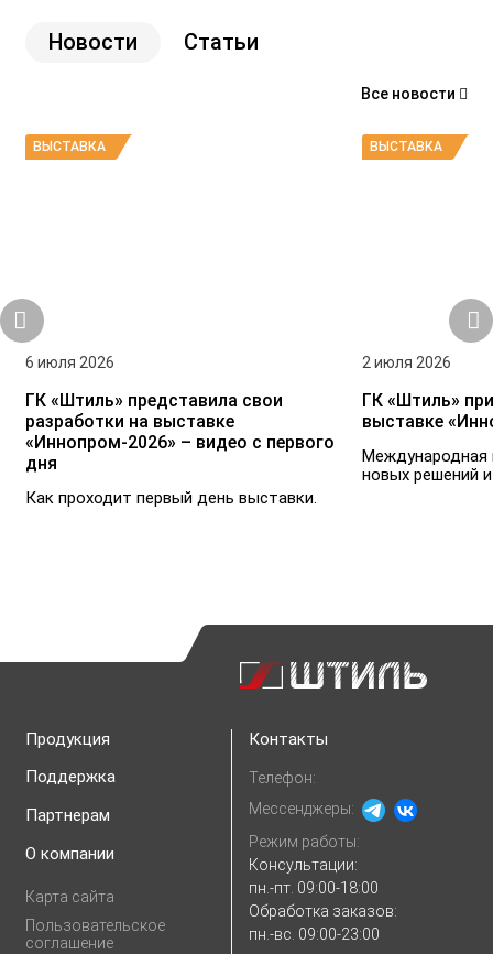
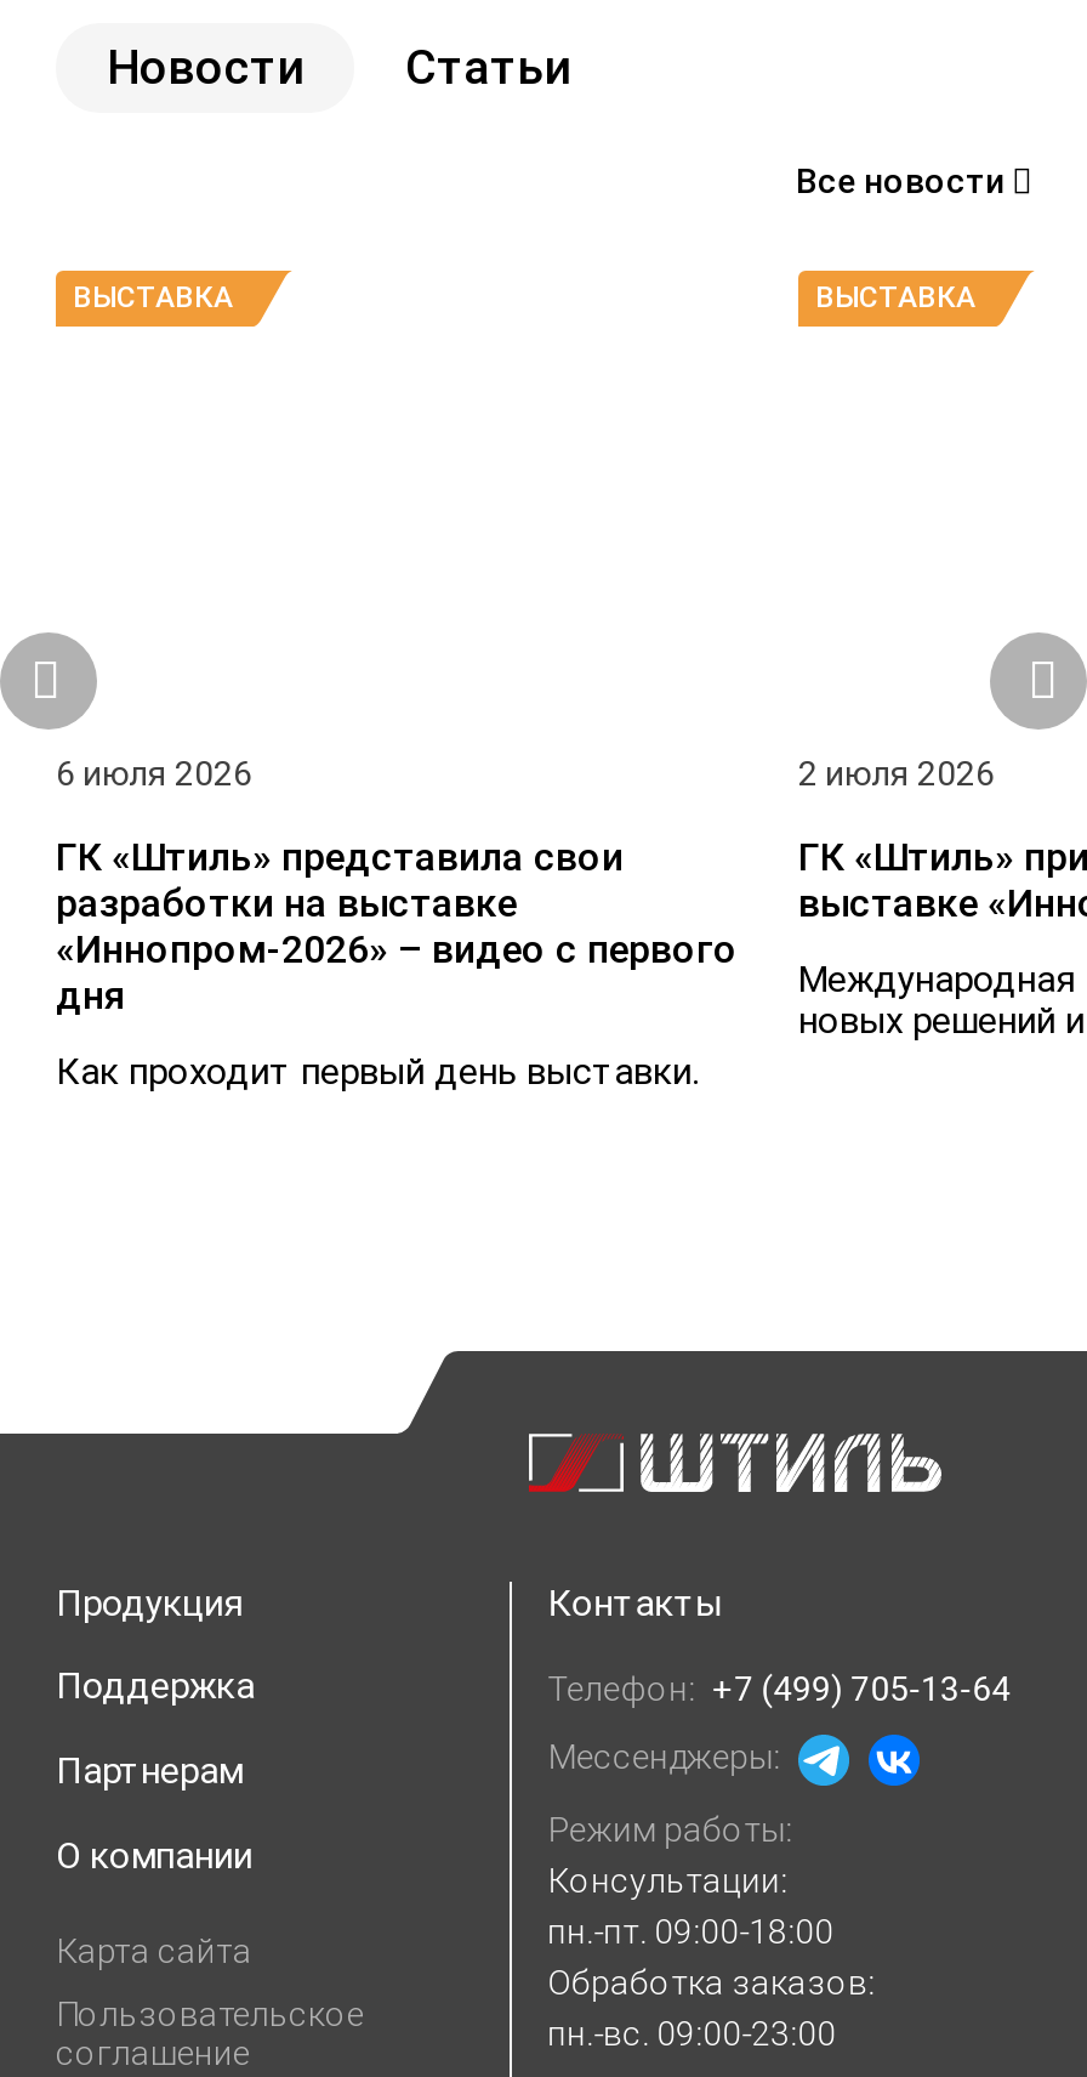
- Телефон:
+ Телефон: +7 (499) 705-13-64
